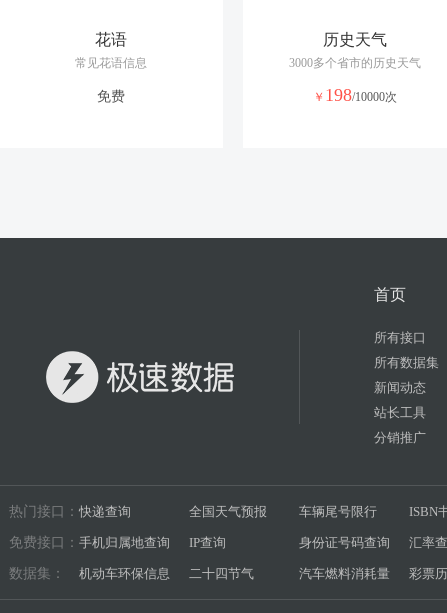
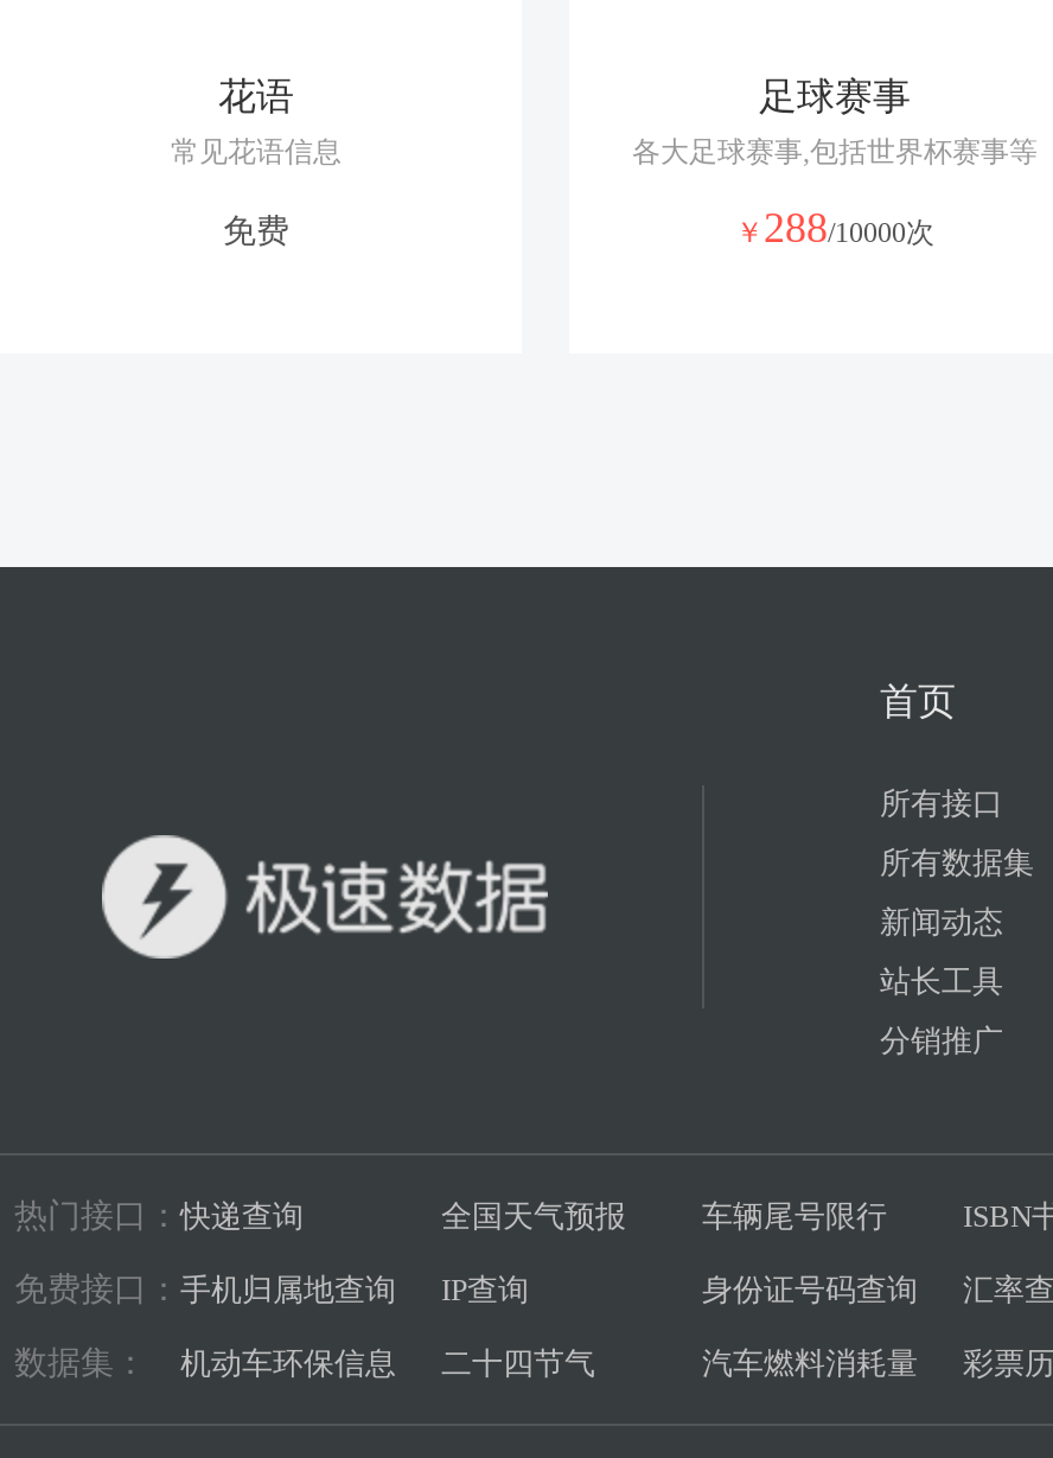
- 历史天气
+ 足球赛事

- 3000多个省市的历史天气
+ 各大足球赛事,包括世界杯赛事等

- ￥198/10000次
+ ￥288/10000次
